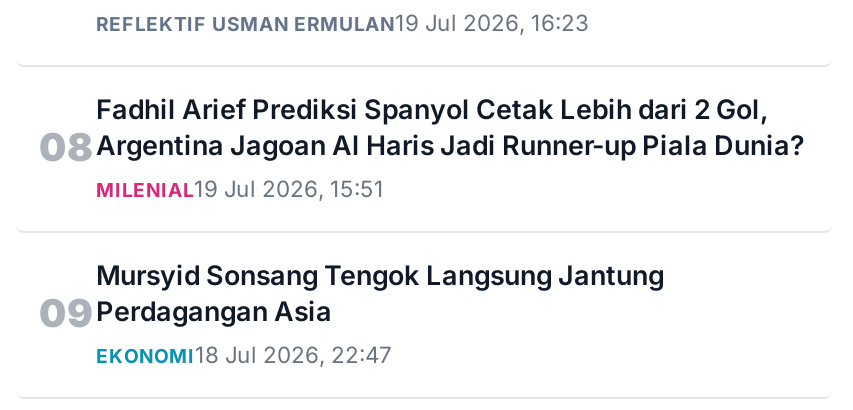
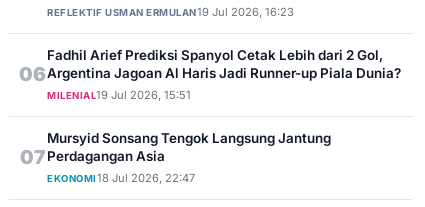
- 08 Argentina Jagoan Al Haris Jadi Runner-up Piala Dunia?
+ 06 Argentina Jagoan Al Haris Jadi Runner-up Piala Dunia?

- 09 Perdagangan Asia
+ 07 Perdagangan Asia
